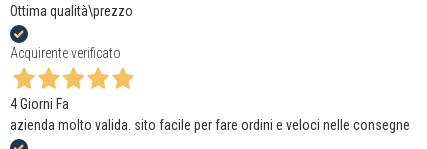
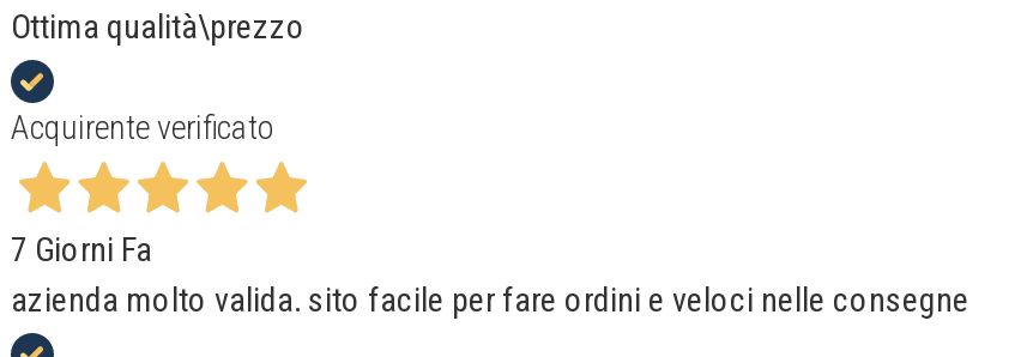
- 4 Giorni Fa
+ 7 Giorni Fa
